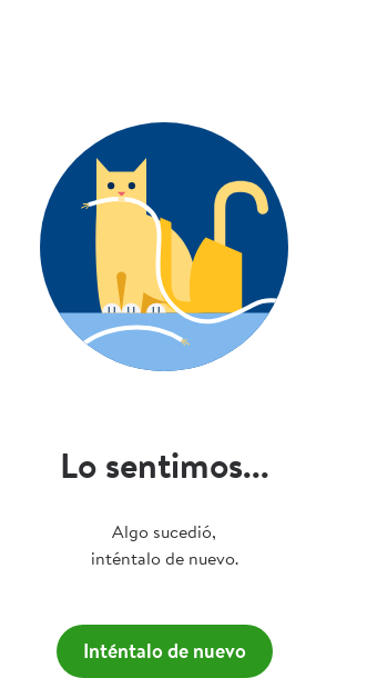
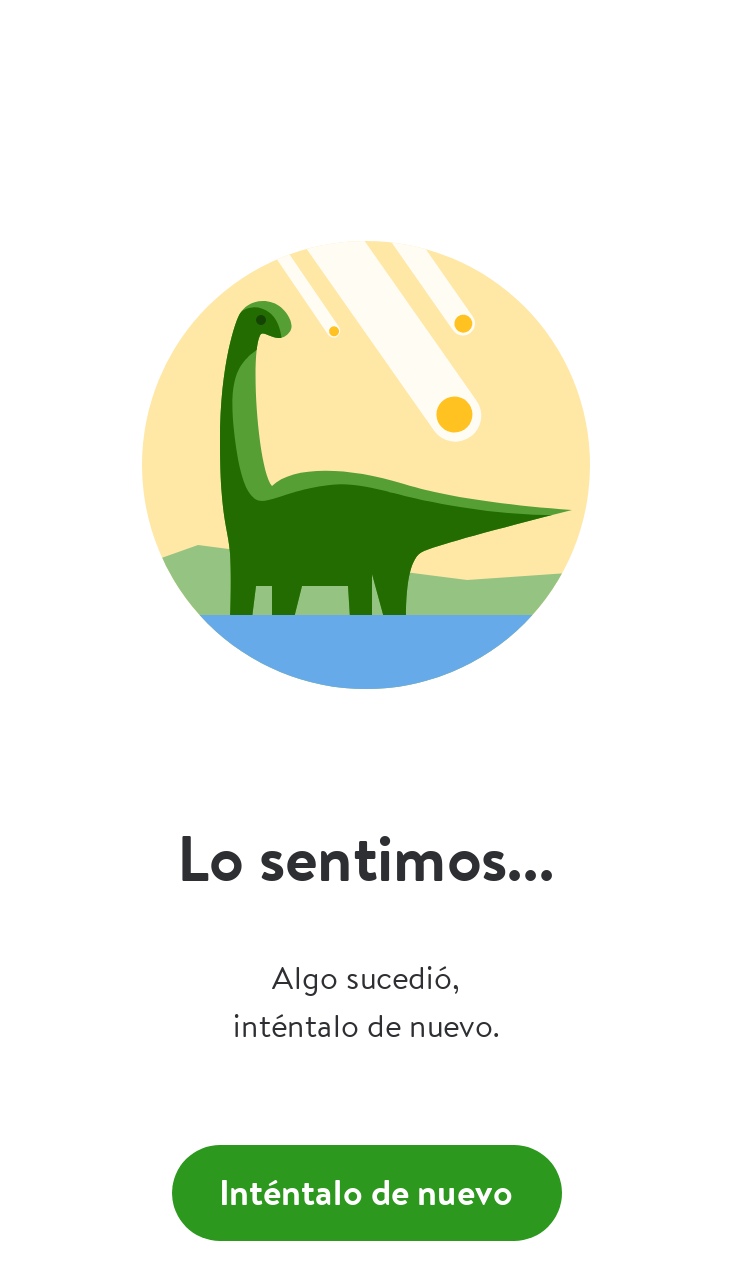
- [image]
+ [image]
